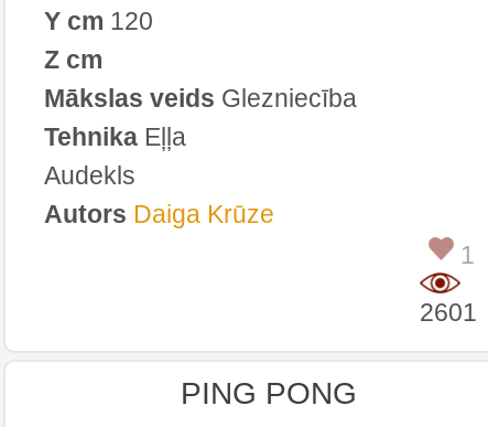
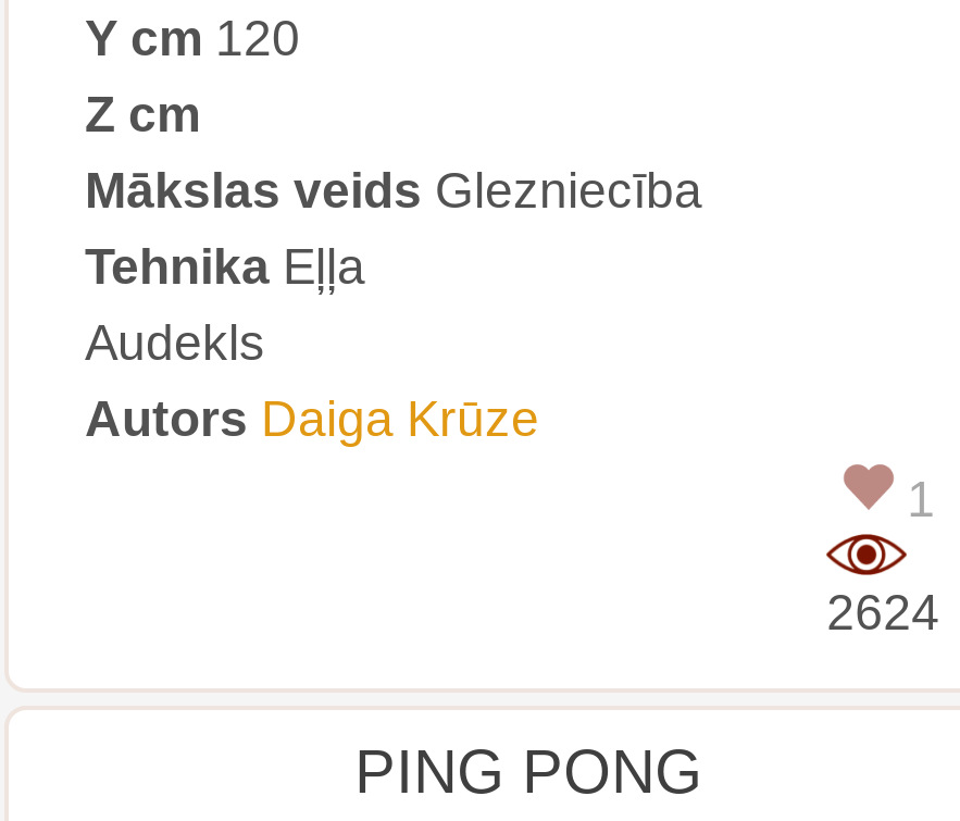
- 2601
+ 2624
